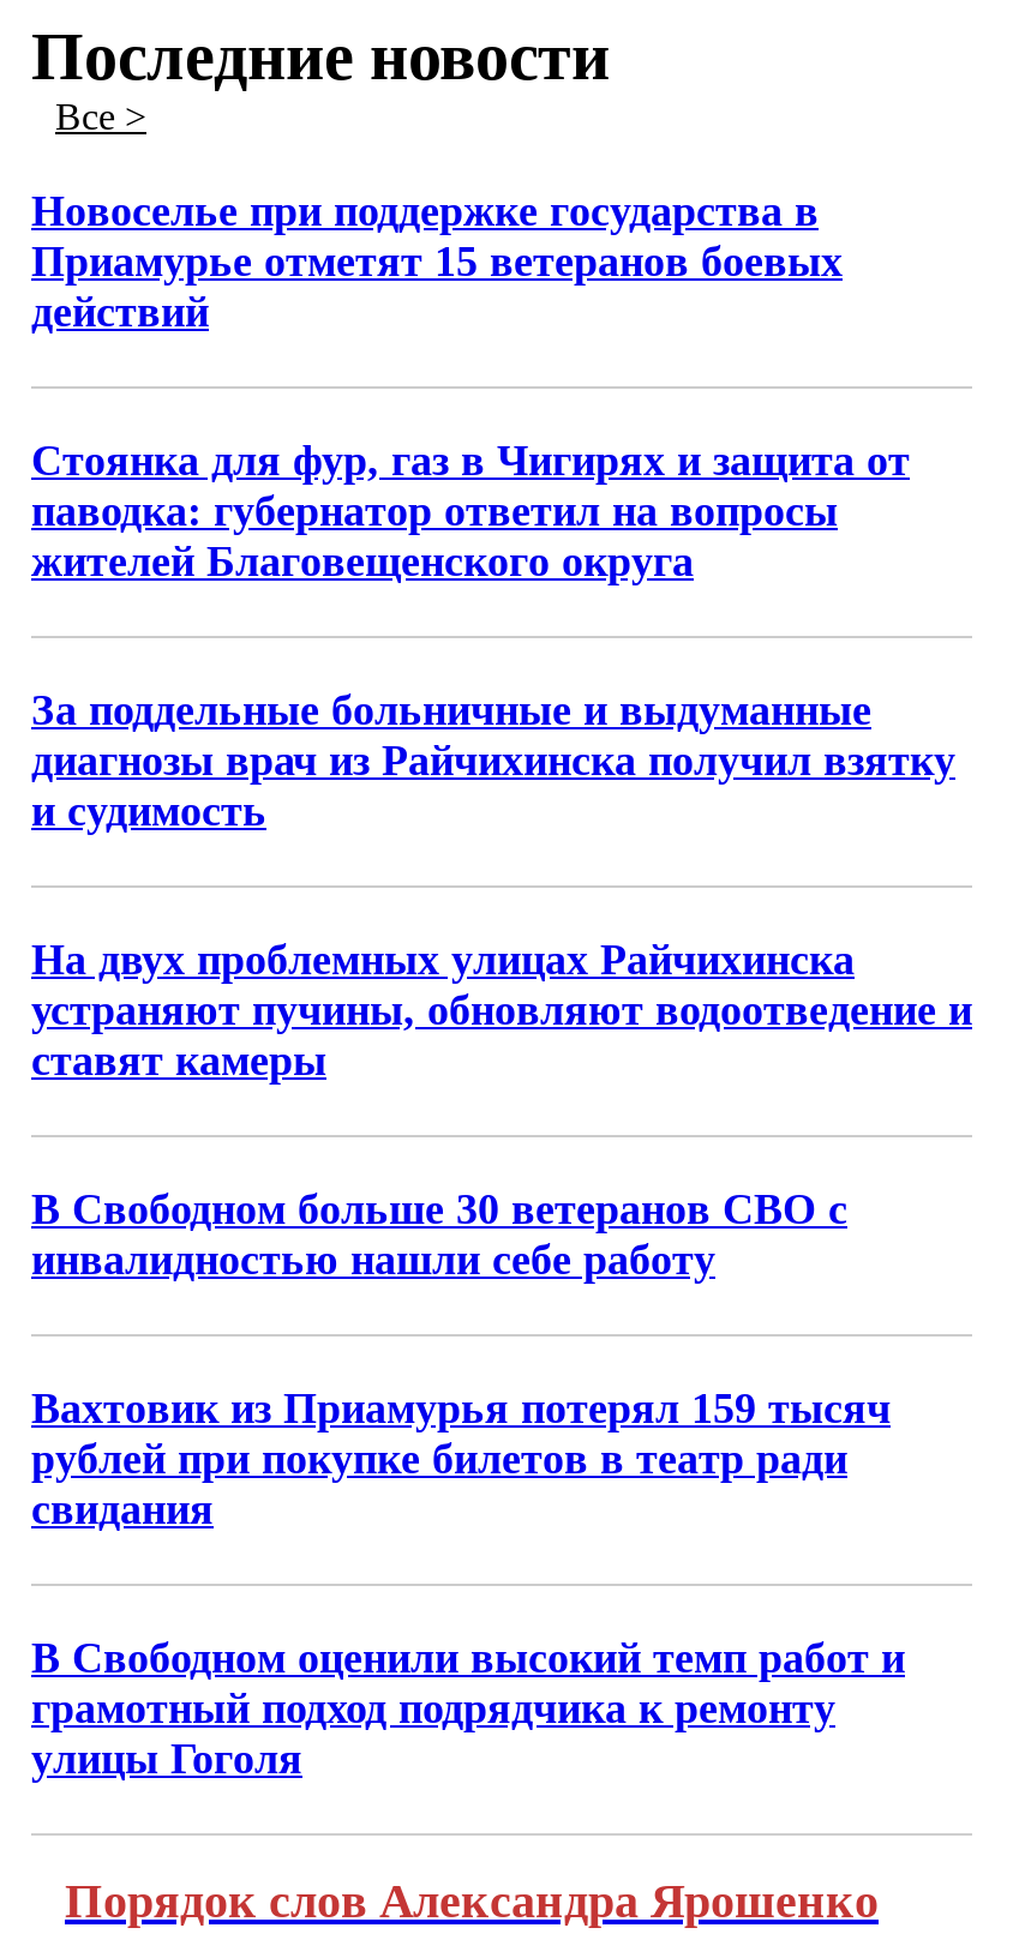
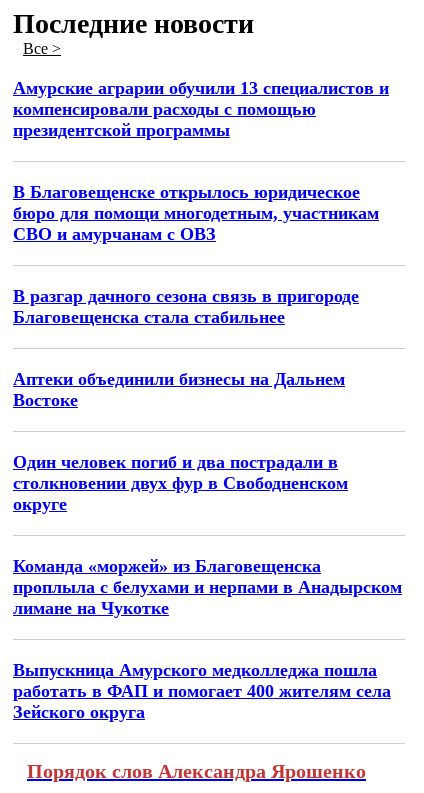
- Новоселье при поддержке государства в
- Приамурье отметят 15 ветеранов боевых
- действий
+ Амурские аграрии обучили 13 специалистов и
+ компенсировали расходы с помощью
+ президентской программы

- Стоянка для фур, газ в Чигирях и защита от
- паводка: губернатор ответил на вопросы
- жителей Благовещенского округа
+ В Благовещенске открылось юридическое
+ бюро для помощи многодетным, участникам
+ СВО и амурчанам с ОВЗ

- За поддельные больничные и выдуманные
- диагнозы врач из Райчихинска получил взятку
- и судимость
+ В разгар дачного сезона связь в пригороде
+ Благовещенска стала стабильнее

- На двух проблемных улицах Райчихинска
- устраняют пучины, обновляют водоотведение и
- ставят камеры
+ Аптеки объединили бизнесы на Дальнем
+ Востоке

- В Свободном больше 30 ветеранов СВО с
- инвалидностью нашли себе работу
+ Один человек погиб и два пострадали в
+ столкновении двух фур в Свободненском
+ округе

- Вахтовик из Приамурья потерял 159 тысяч
- рублей при покупке билетов в театр ради
- свидания
+ Команда «моржей» из Благовещенска
+ проплыла с белухами и нерпами в Анадырском
+ лимане на Чукотке

- В Свободном оценили высокий темп работ и
- грамотный подход подрядчика к ремонту
- улицы Гоголя
+ Выпускница Амурского медколледжа пошла
+ работать в ФАП и помогает 400 жителям села
+ Зейского округа
